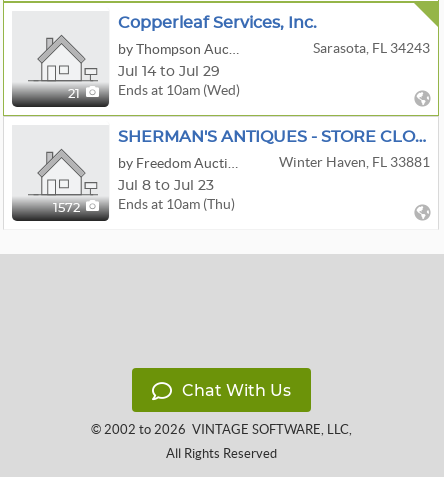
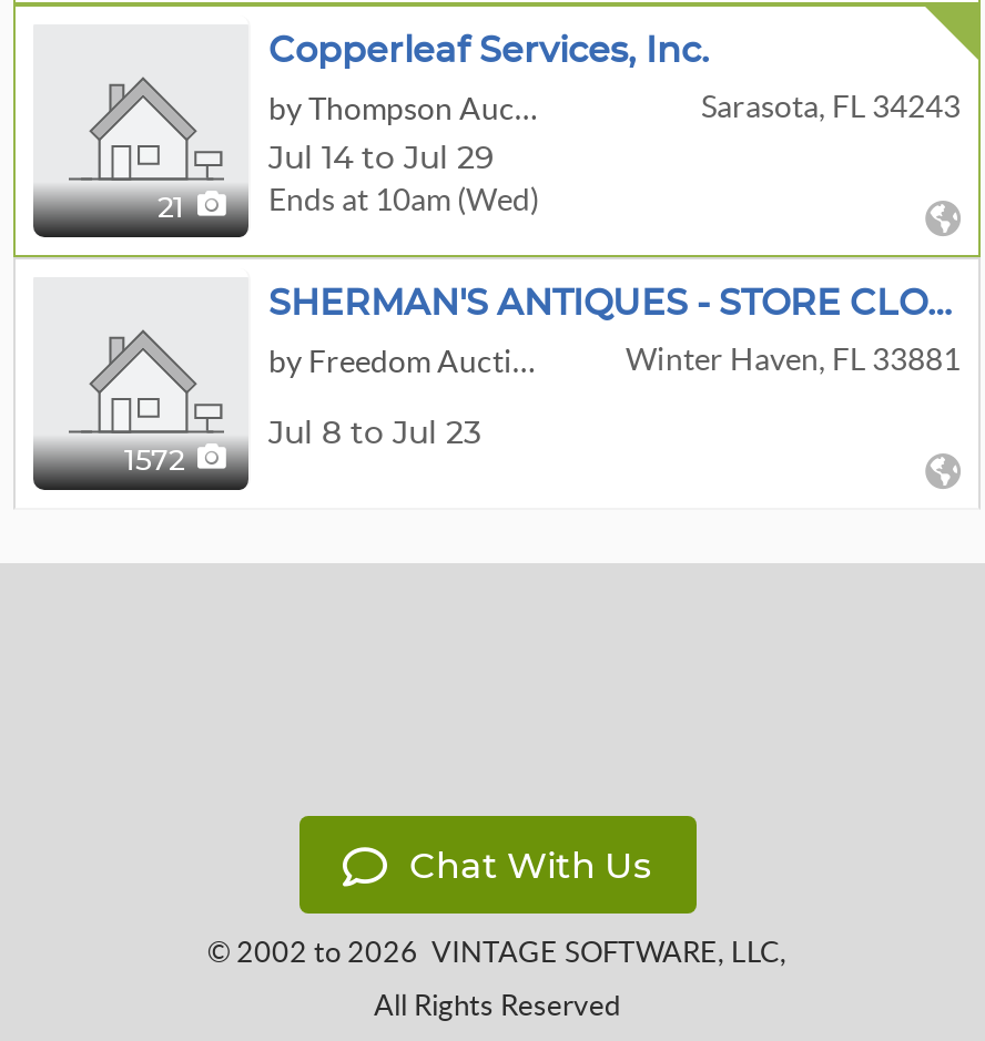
- Ends at 10am (Thu)
